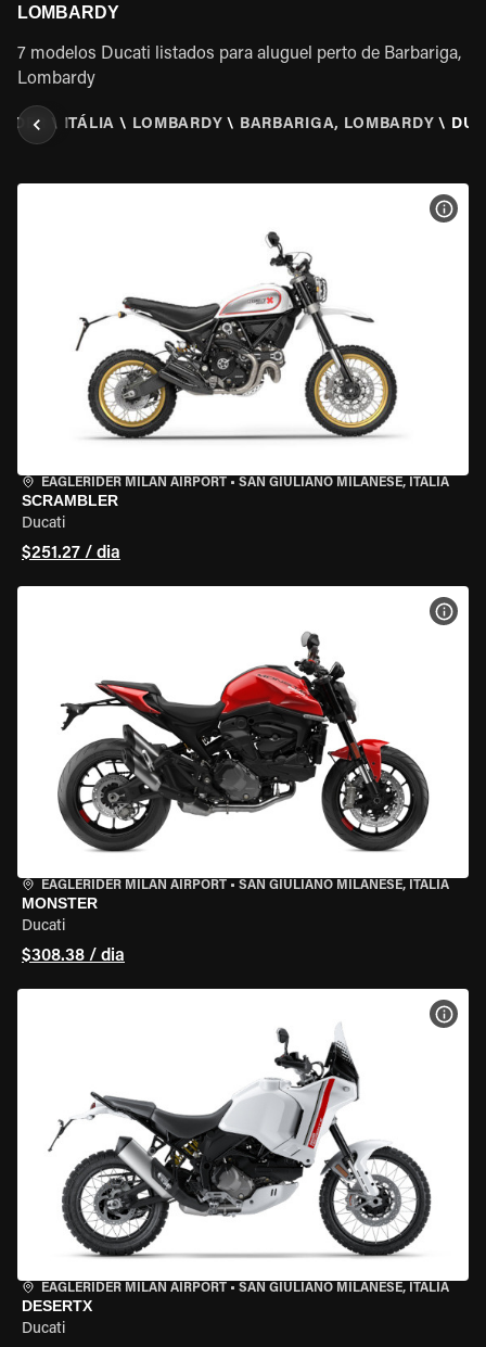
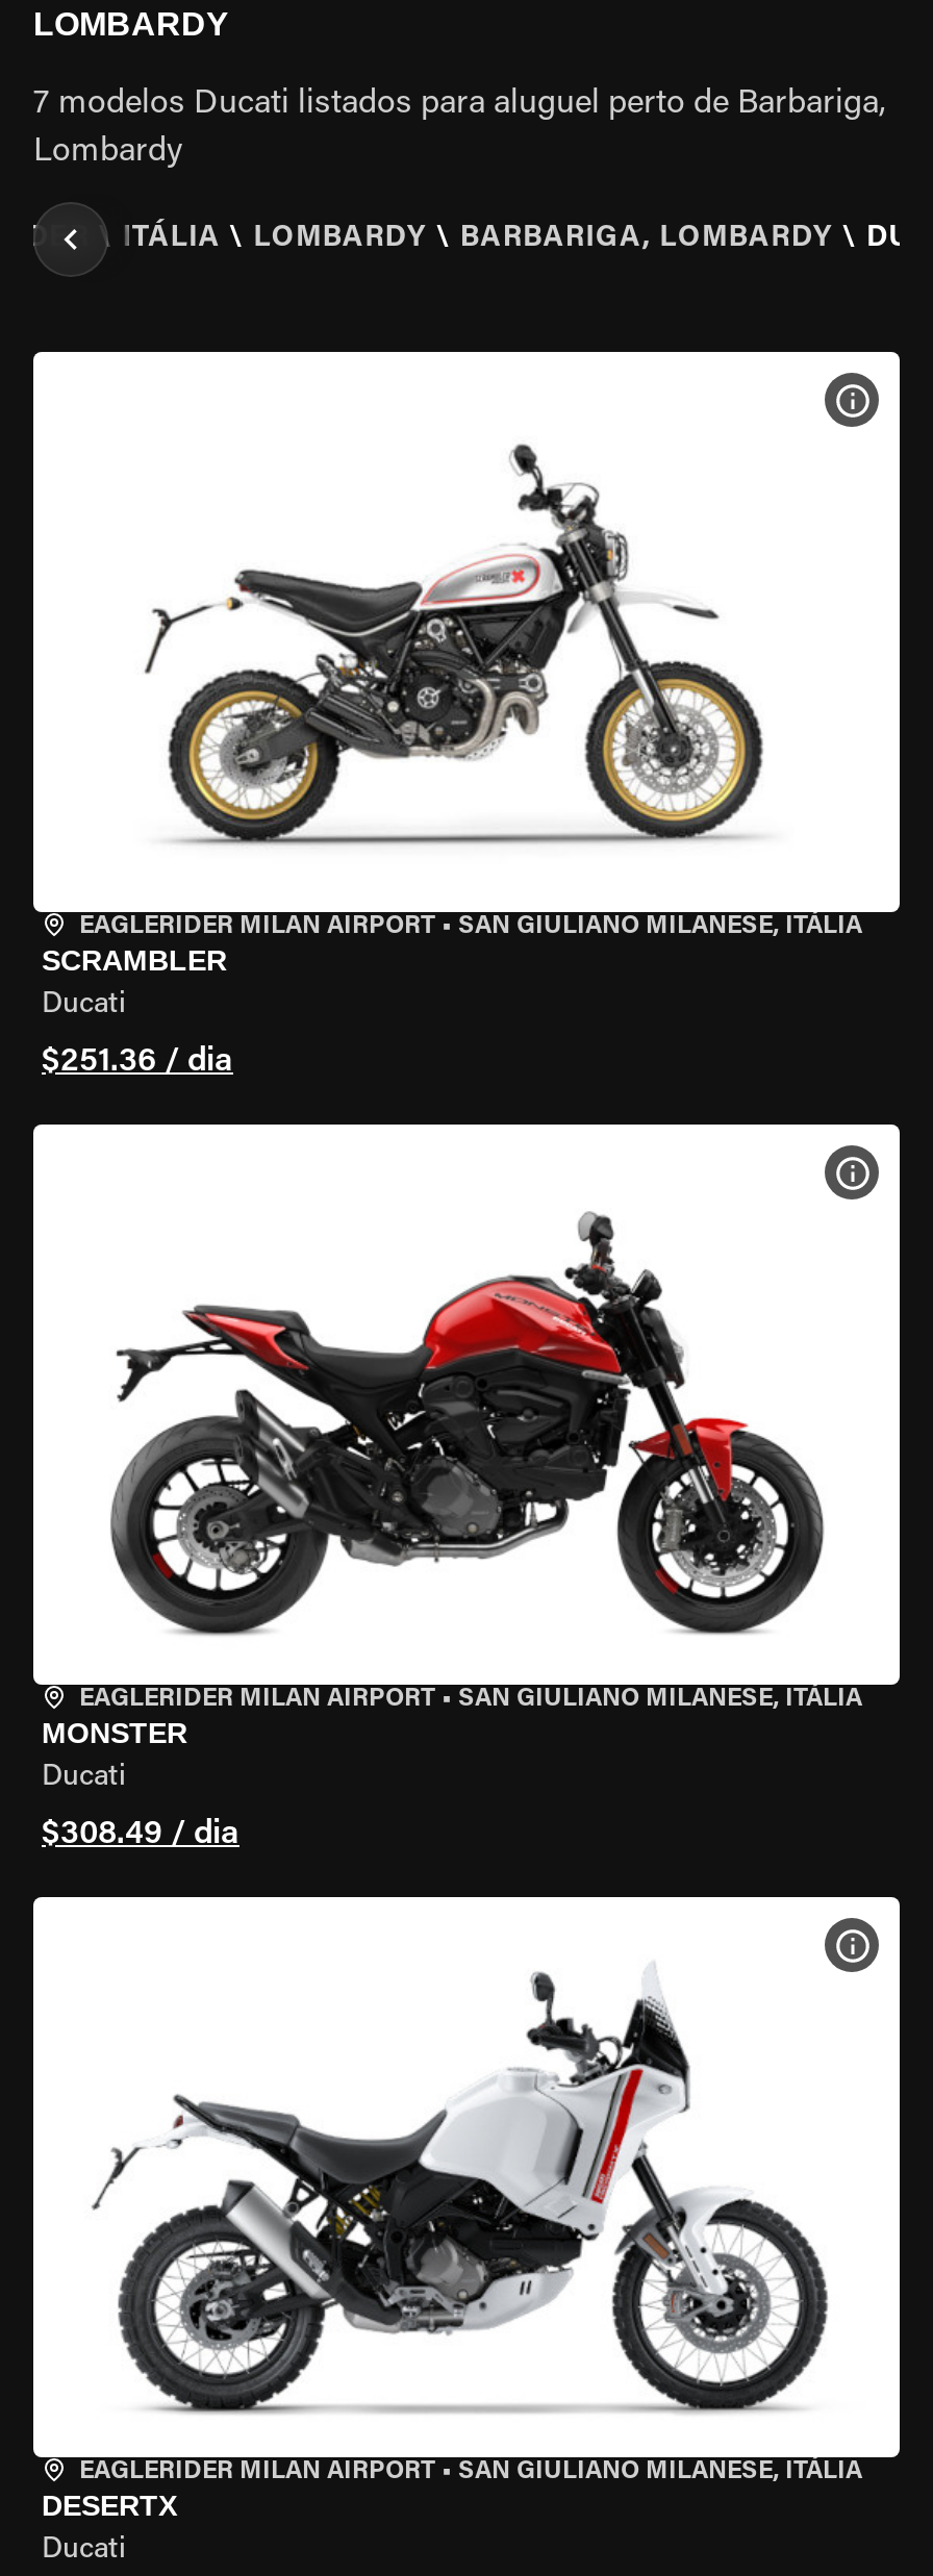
- $251.27 / dia
+ $251.36 / dia

- $308.38 / dia
+ $308.49 / dia
